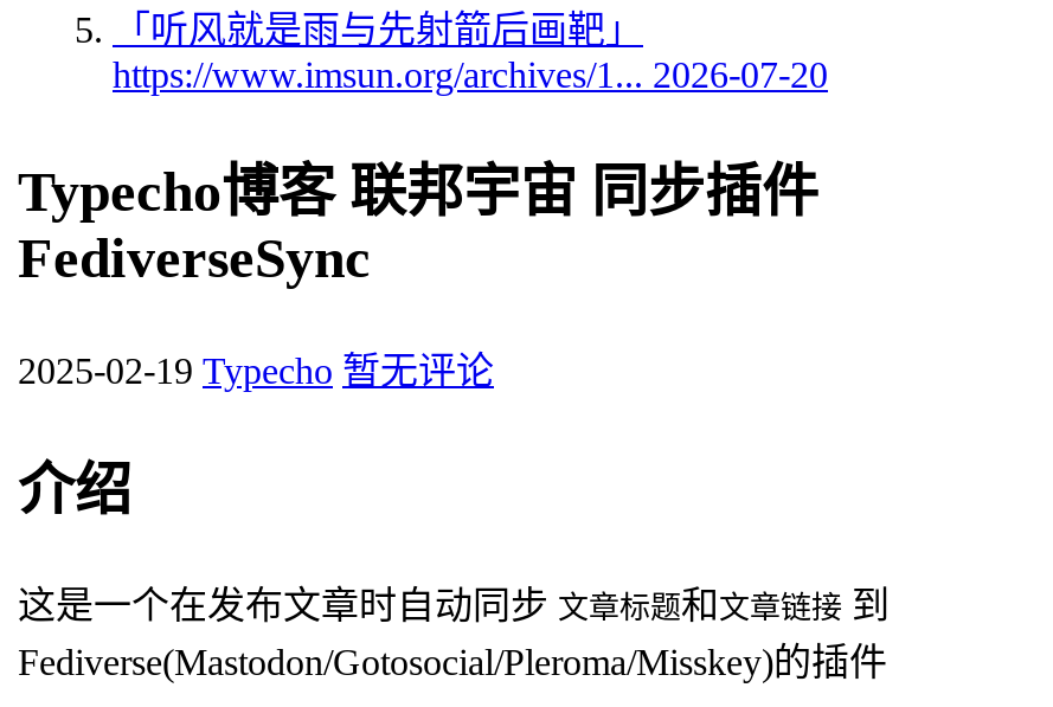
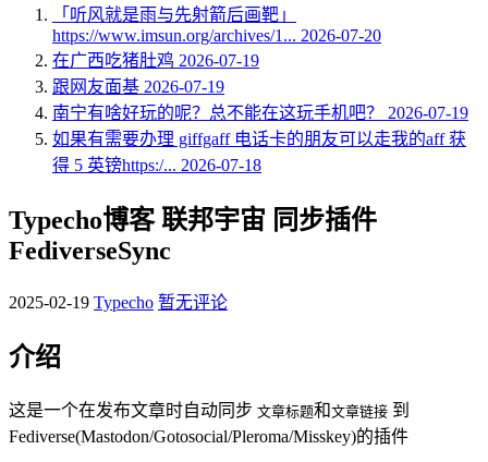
+ 在广西吃猪肚鸡 2026-07-19
+ 跟网友面基 2026-07-19
+ 南宁有啥好玩的呢？总不能在这玩手机吧？ 2026-07-19
+ 如果有需要办理 giffgaff 电话卡的朋友可以走我的aff 获
+ 得 5 英镑https:/... 2026-07-18
